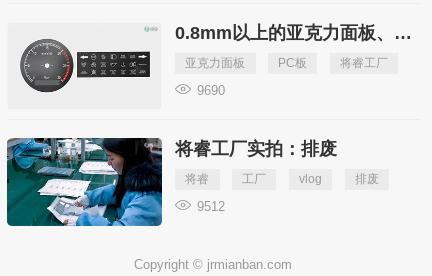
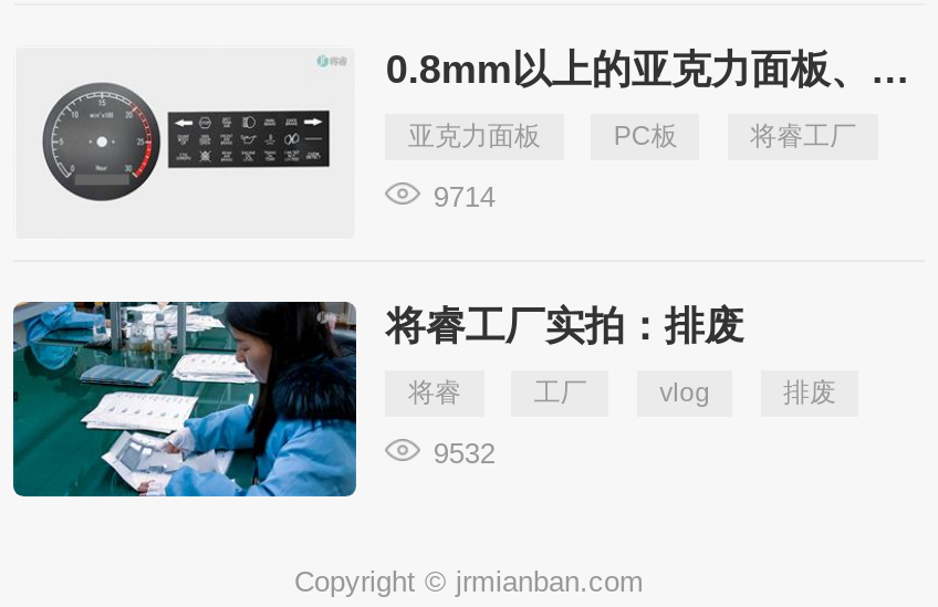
- 9690
+ 9714

- 9512
+ 9532
